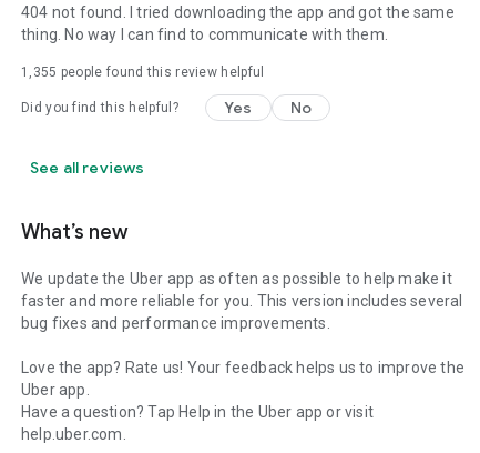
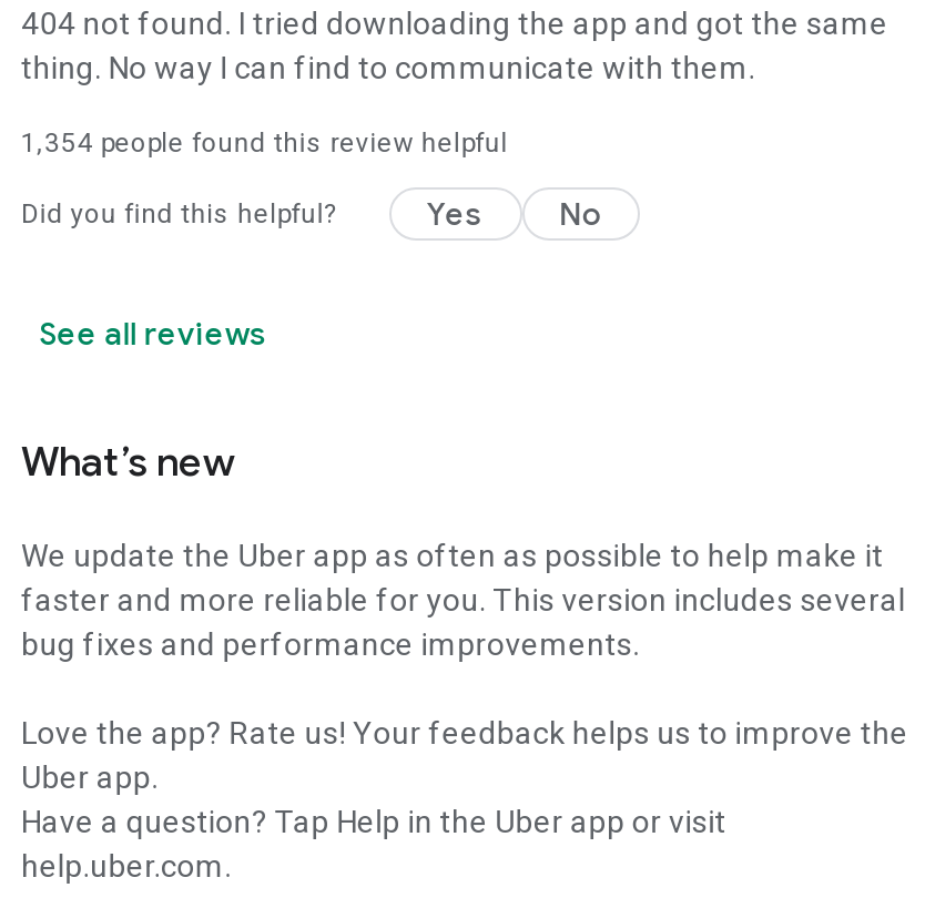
- 1,355 people found this review helpful
+ 1,354 people found this review helpful
